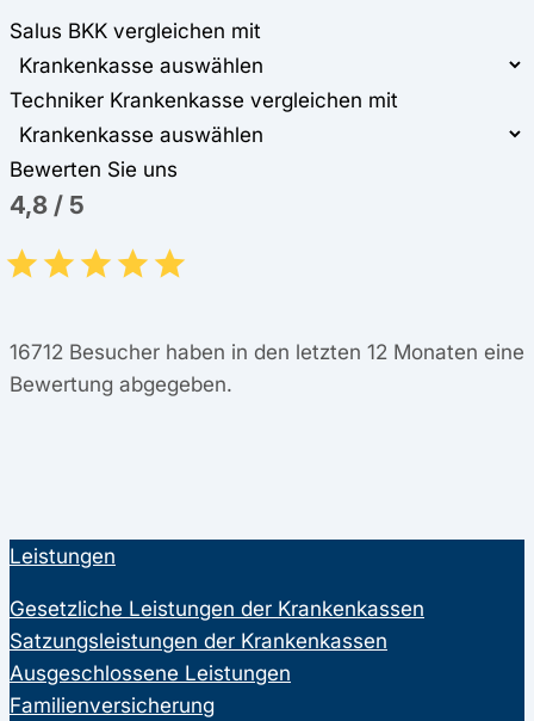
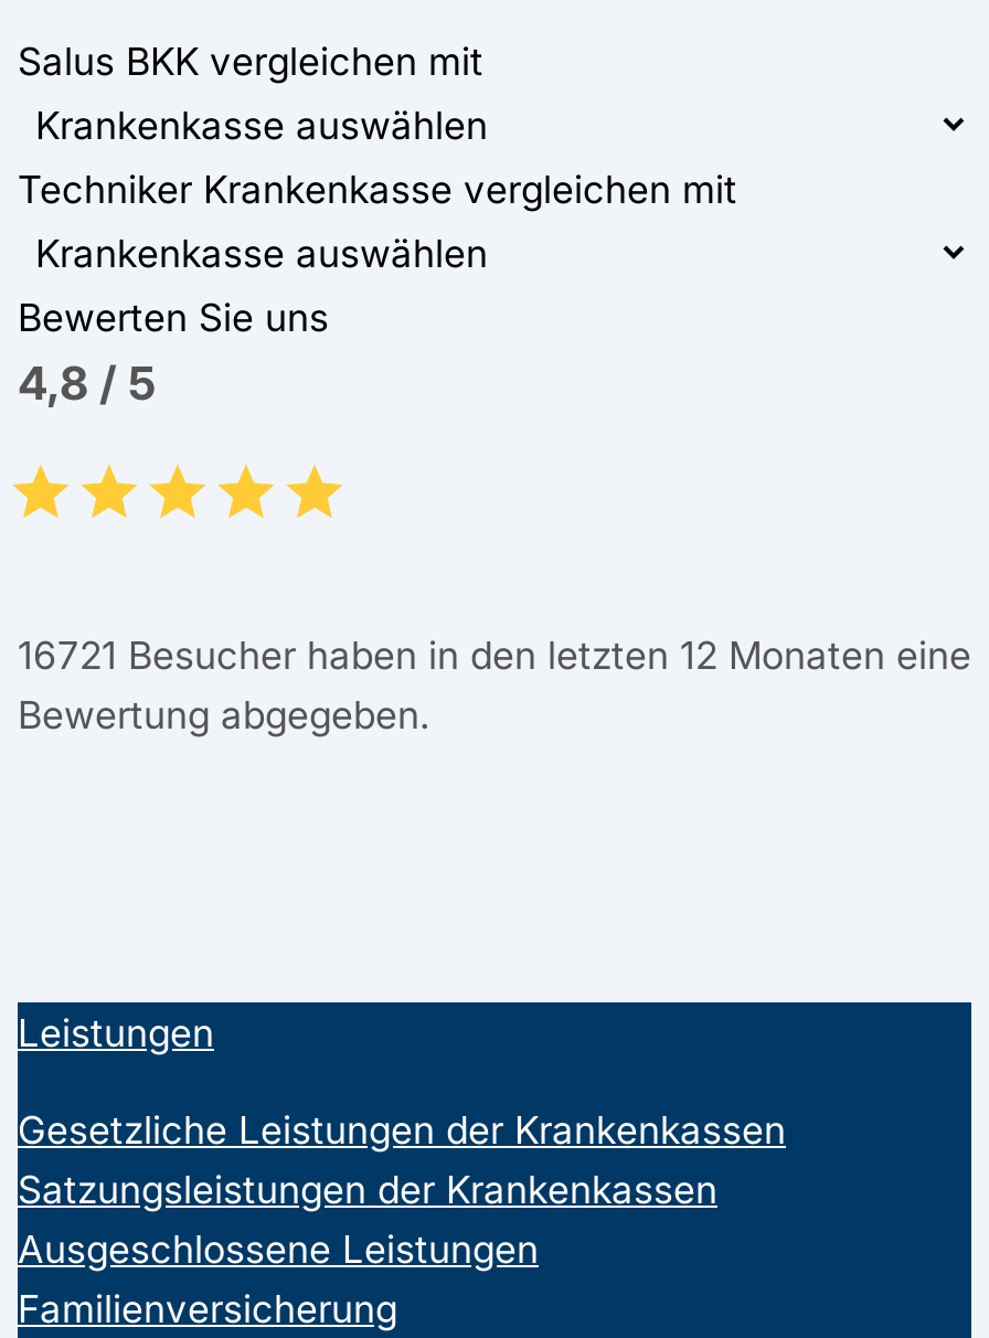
- 16712 Besucher haben in den letzten 12 Monaten eine
+ 16721 Besucher haben in den letzten 12 Monaten eine
